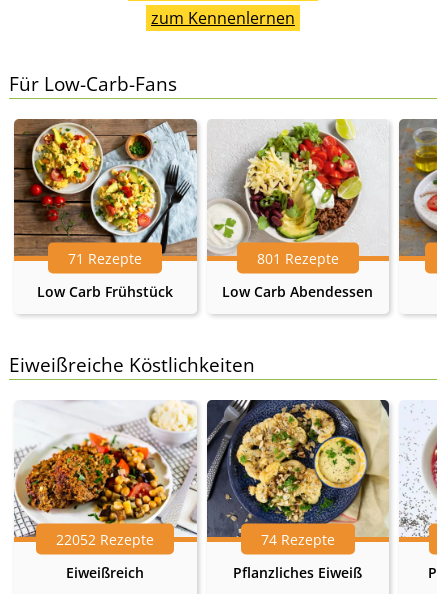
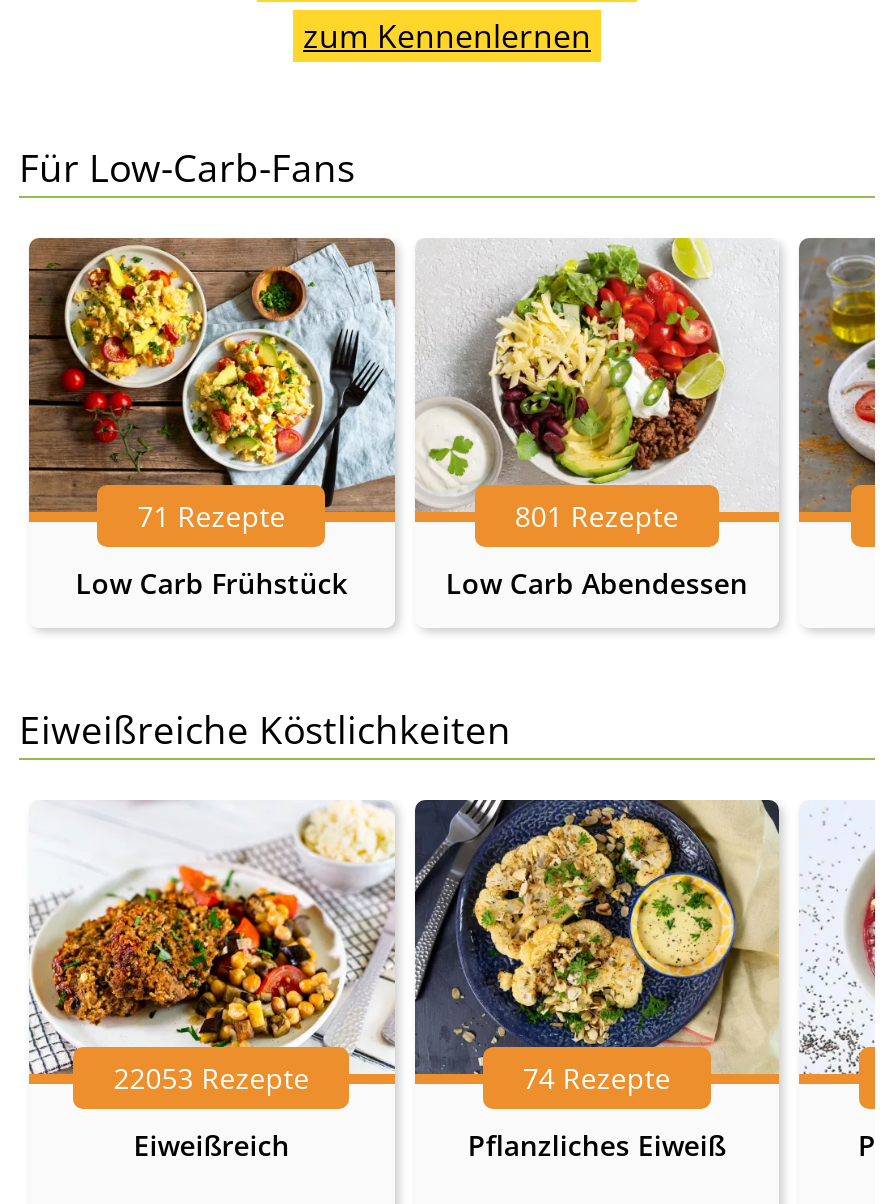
- 22052 Rezepte
+ 22053 Rezepte
